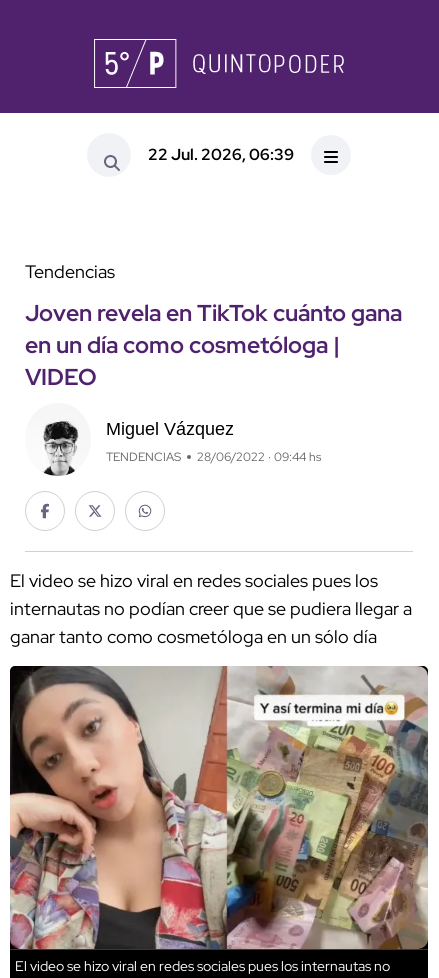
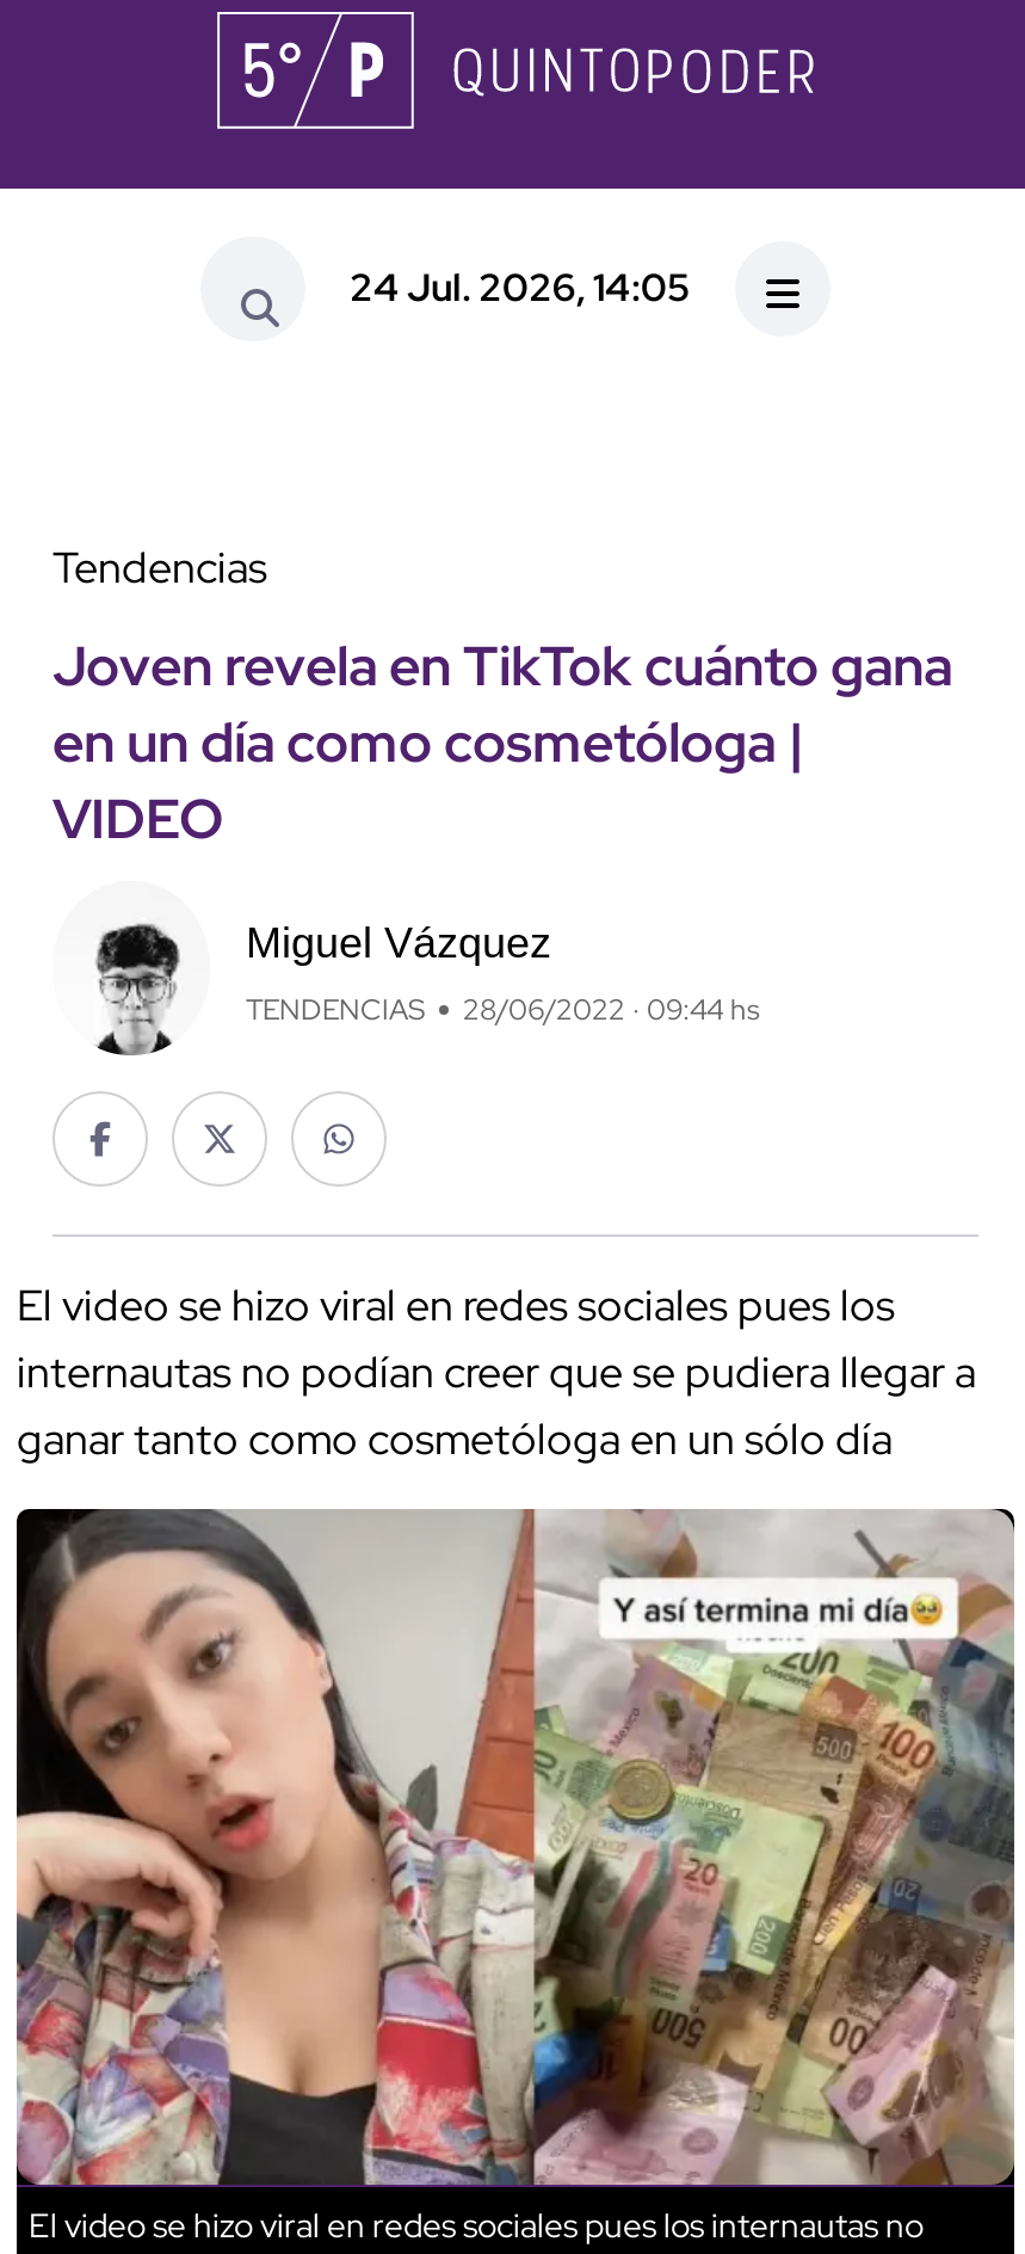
- 22 Jul. 2026, 06:39
+ 24 Jul. 2026, 14:05
